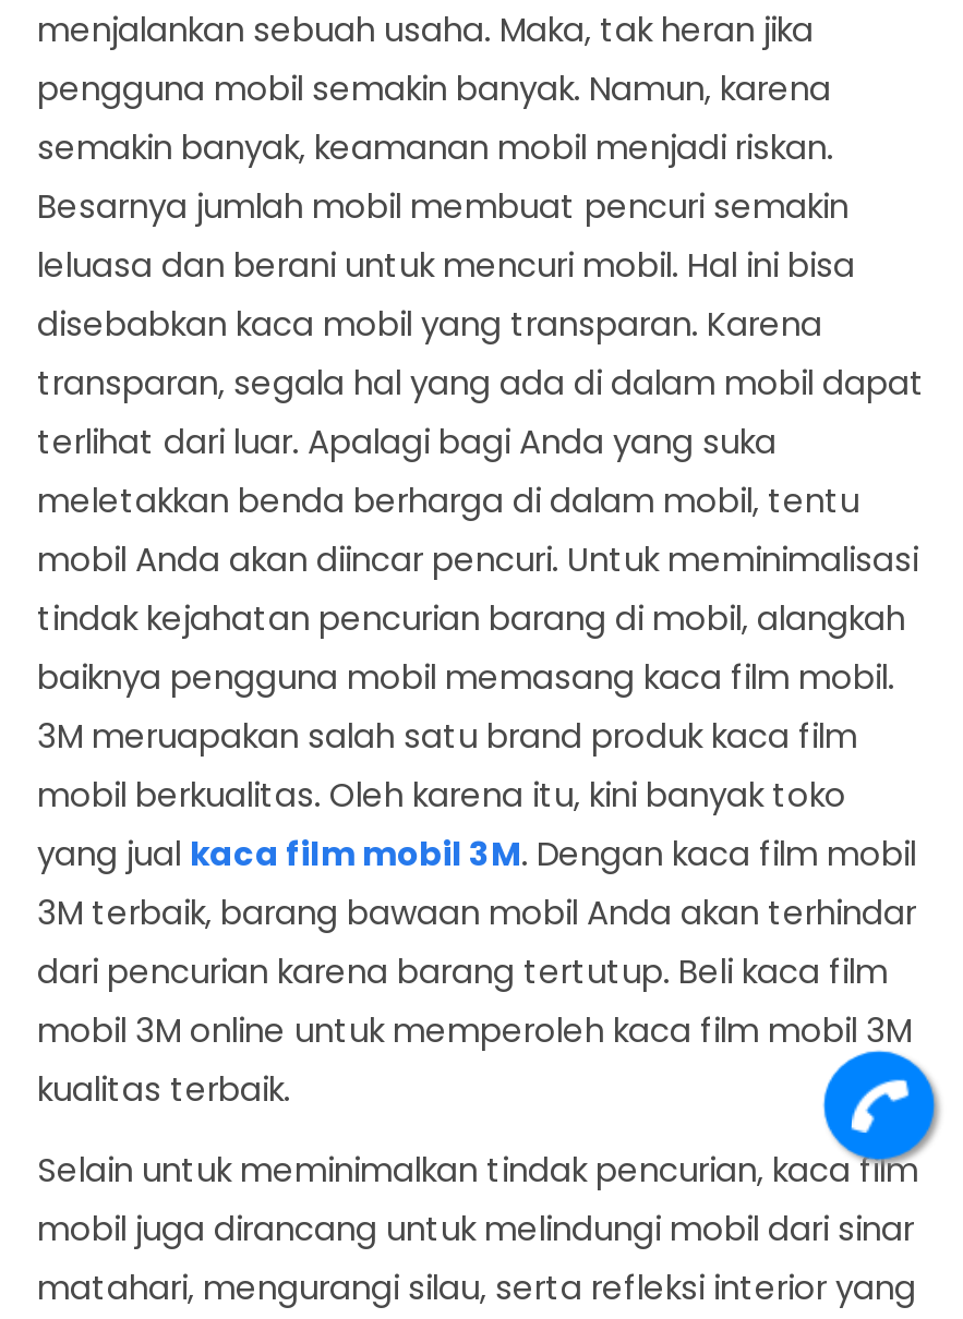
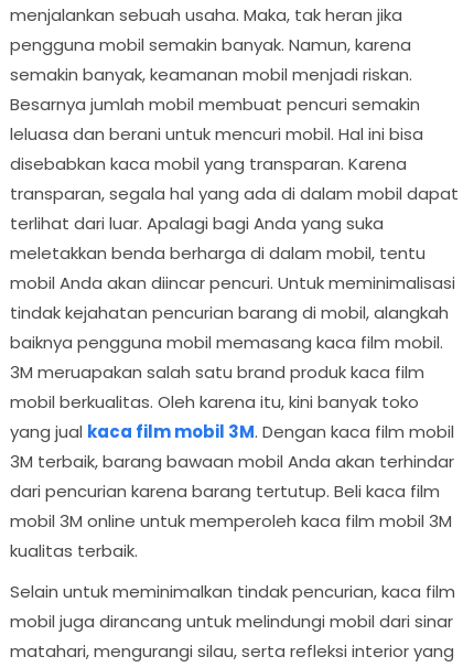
- [image]
